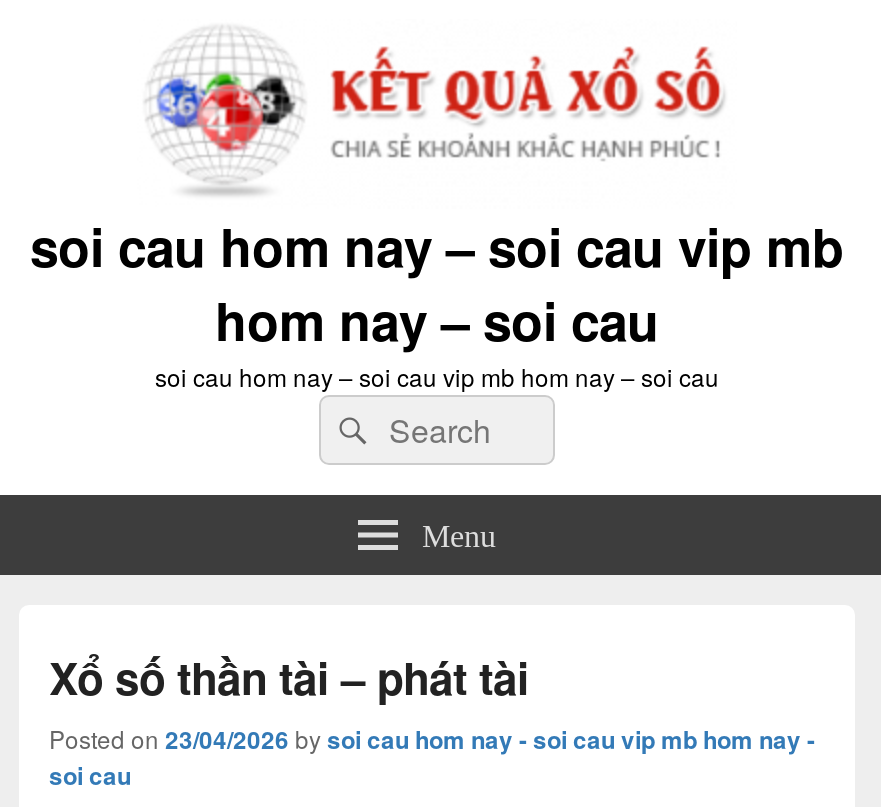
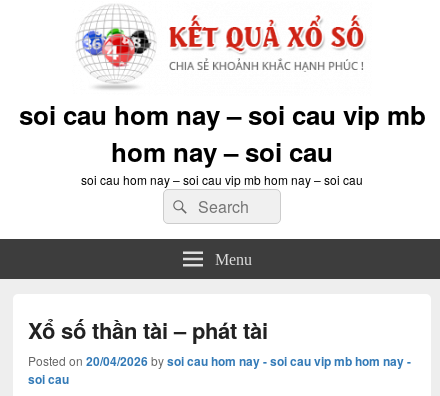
- Posted on 23/04/2026 by soi cau hom nay - soi cau vip mb hom nay -
+ Posted on 20/04/2026 by soi cau hom nay - soi cau vip mb hom nay -
